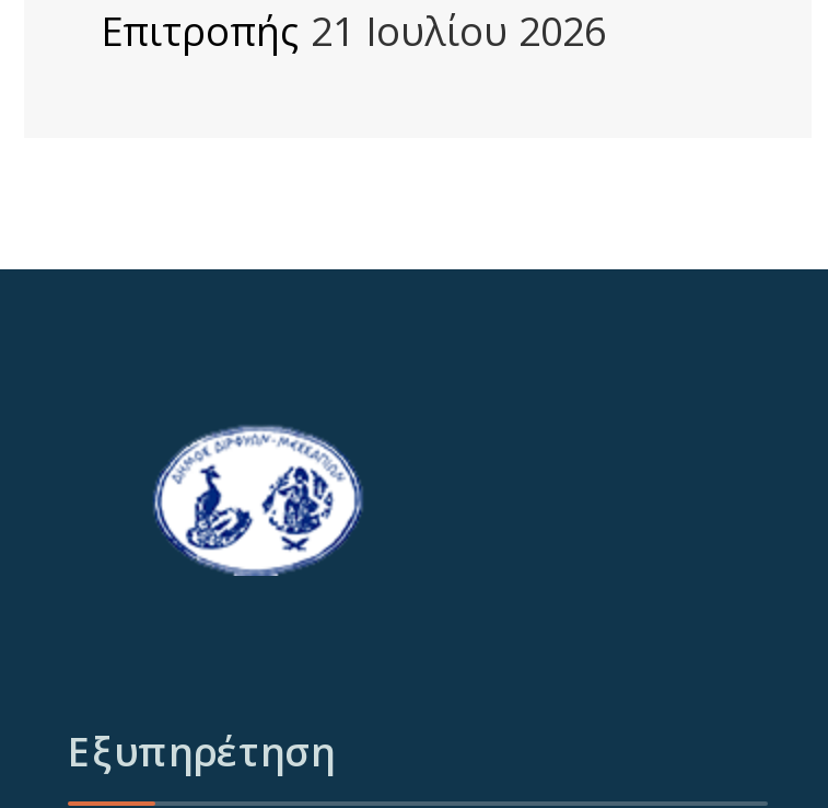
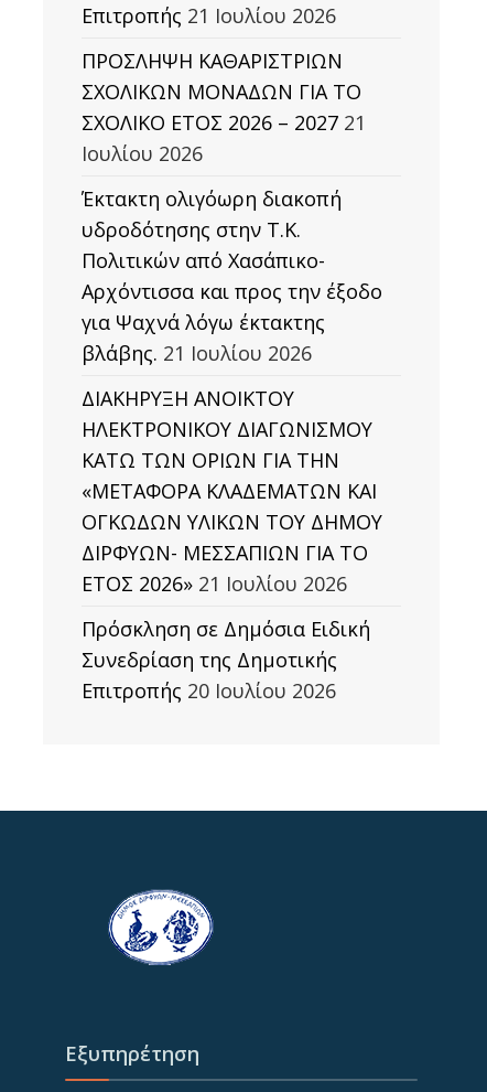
+ ΠΡΟΣΛΗΨΗ ΚΑΘΑΡΙΣΤΡΙΩΝ
+ ΣΧΟΛΙΚΩΝ ΜΟΝΑΔΩΝ ΓΙΑ ΤΟ
+ ΣΧΟΛΙΚΟ ΕΤΟΣ 2026 – 2027 21
+ Ιουλίου 2026
+ Έκτακτη ολιγόωρη διακοπή
+ υδροδότησης στην Τ.Κ.
+ Πολιτικών από Χασάπικο-
+ Αρχόντισσα και προς την έξοδο
+ για Ψαχνά λόγω έκτακτης
+ βλάβης. 21 Ιουλίου 2026
+ ΔΙΑΚΗΡΥΞΗ ΑΝΟΙΚΤΟΥ
+ ΗΛΕΚΤΡΟΝΙΚΟΥ ΔΙΑΓΩΝΙΣΜΟΥ
+ ΚΑΤΩ ΤΩΝ ΟΡΙΩΝ ΓΙΑ ΤΗΝ
+ «ΜΕΤΑΦΟΡΑ ΚΛΑΔΕΜΑΤΩΝ ΚΑΙ
+ ΟΓΚΩΔΩΝ ΥΛΙΚΩΝ ΤΟΥ ΔΗΜΟΥ
+ ΔΙΡΦΥΩΝ- ΜΕΣΣΑΠΙΩΝ ΓΙΑ ΤΟ
+ ΕΤΟΣ 2026» 21 Ιουλίου 2026
+ Πρόσκληση σε Δημόσια Ειδική
+ Συνεδρίαση της Δημοτικής
+ Επιτροπής 20 Ιουλίου 2026
